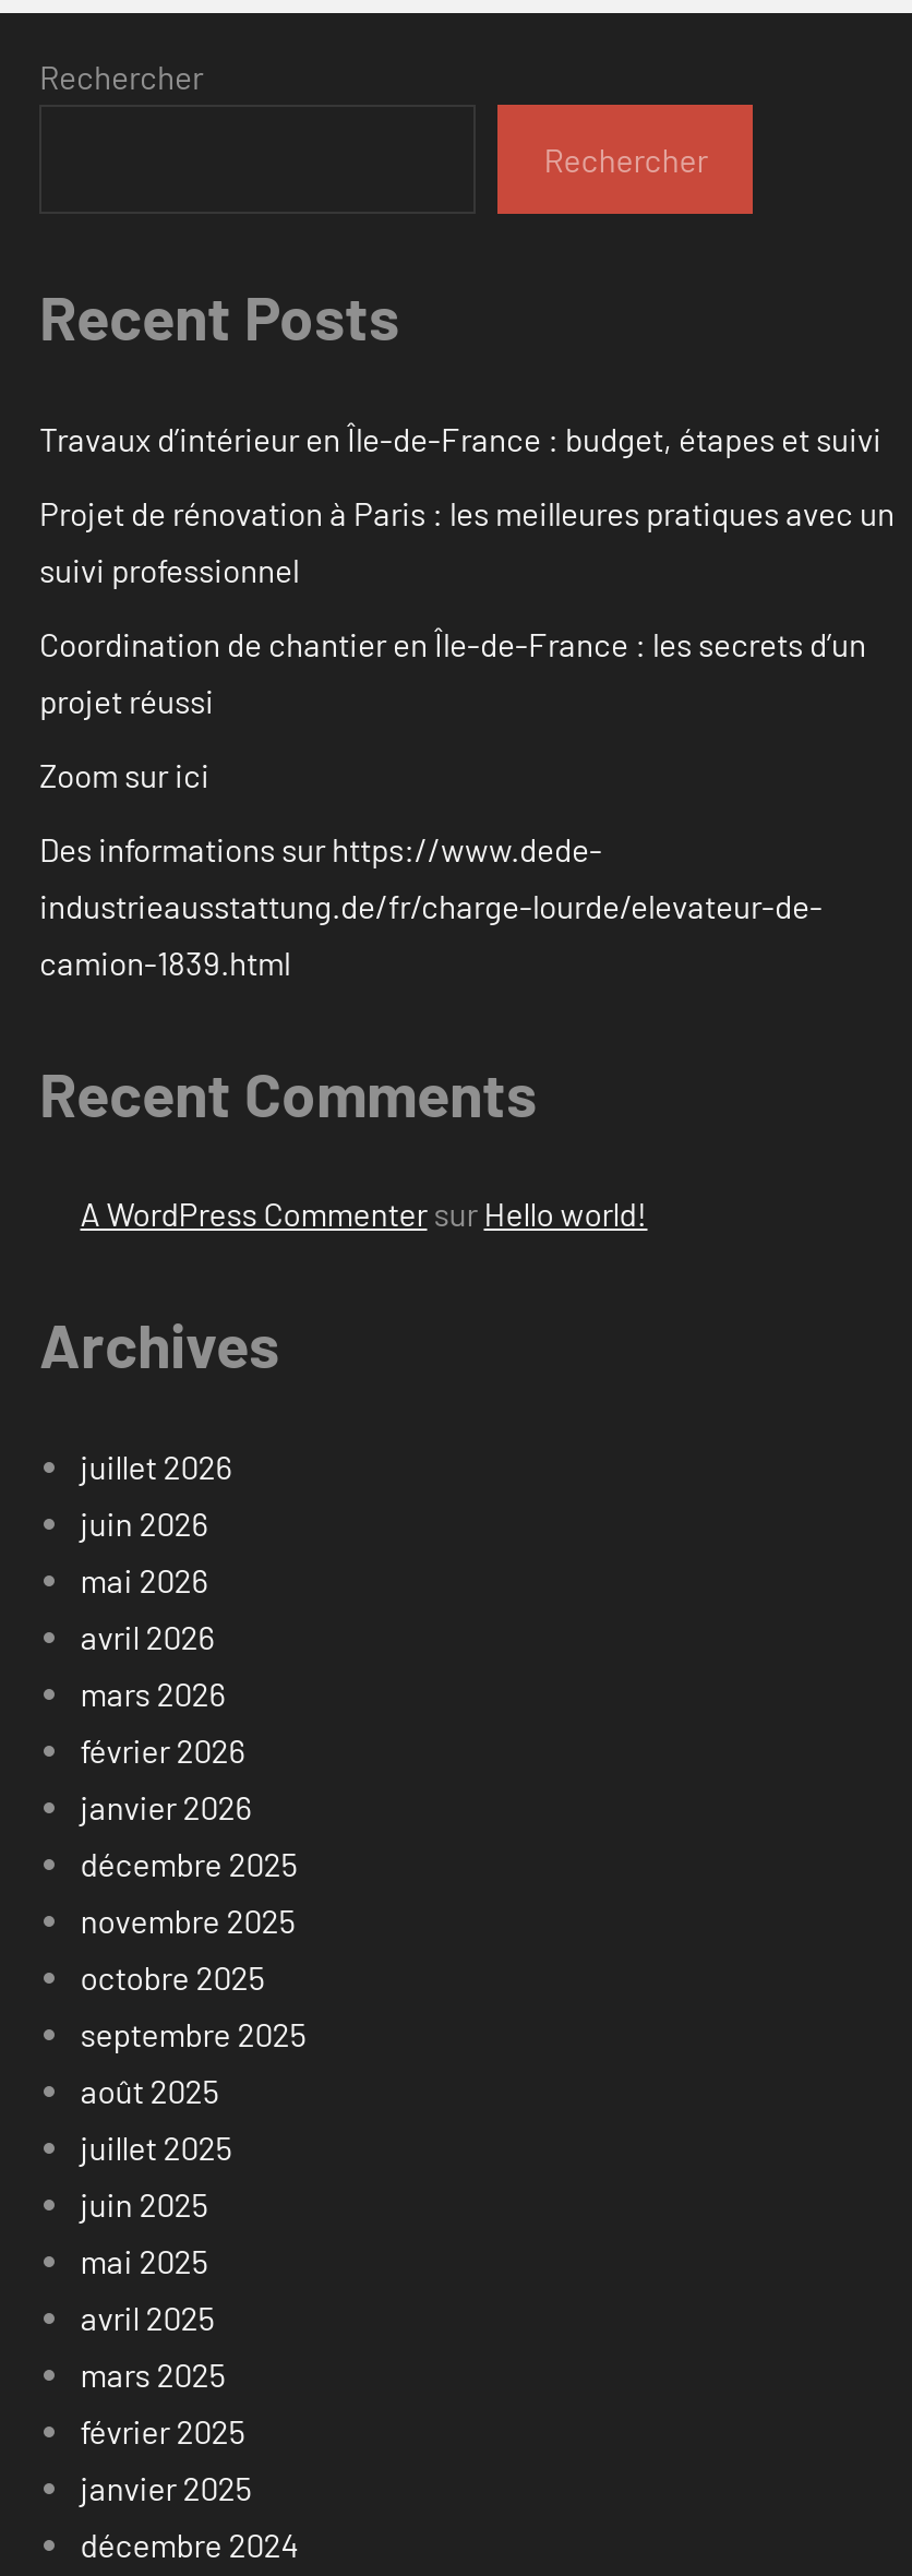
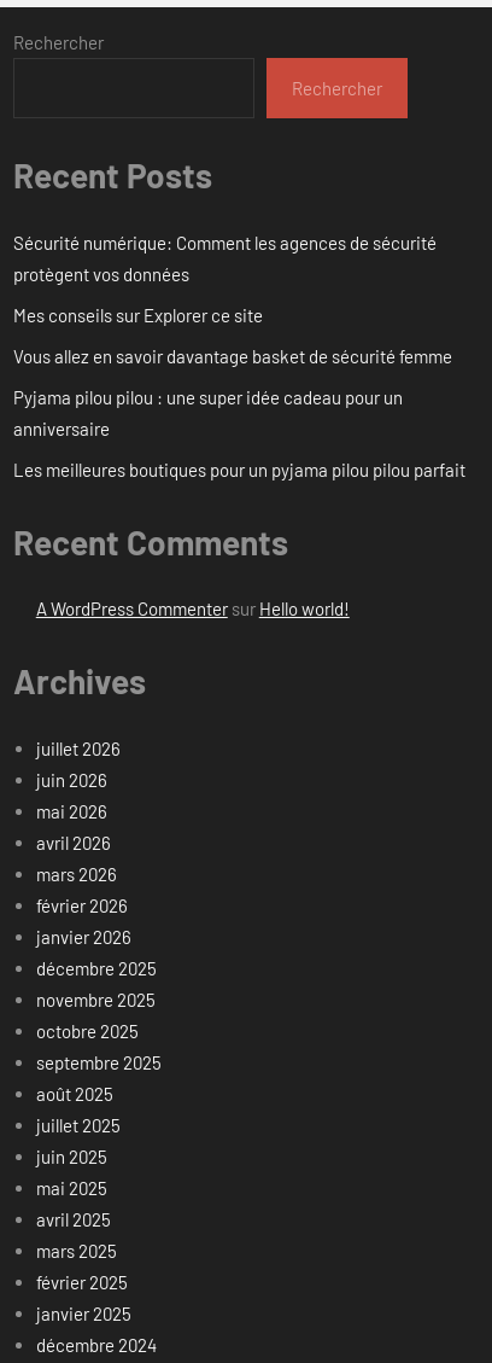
- Travaux d’intérieur en Île-de-France : budget, étapes et suivi
+ Sécurité numérique: Comment les agences de sécurité
+ protègent vos données

- Projet de rénovation à Paris : les meilleures pratiques avec un
- suivi professionnel
+ Mes conseils sur Explorer ce site

- Coordination de chantier en Île-de-France : les secrets d’un
- projet réussi
+ Vous allez en savoir davantage basket de sécurité femme

- Zoom sur ici
+ Pyjama pilou pilou : une super idée cadeau pour un
+ anniversaire

- Des informations sur https://www.dede-
- industrieausstattung.de/fr/charge-lourde/elevateur-de-
- camion-1839.html
+ Les meilleures boutiques pour un pyjama pilou pilou parfait
